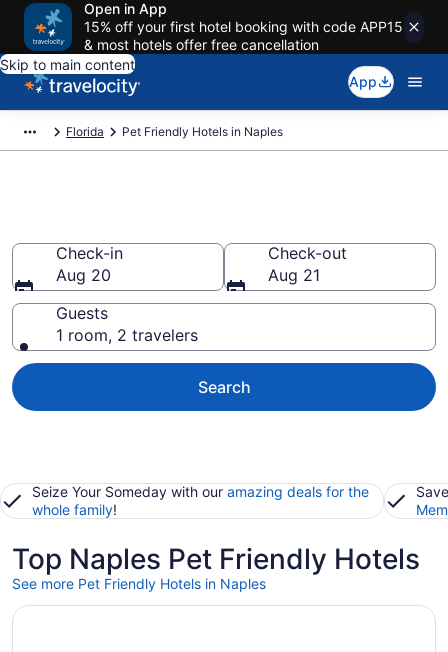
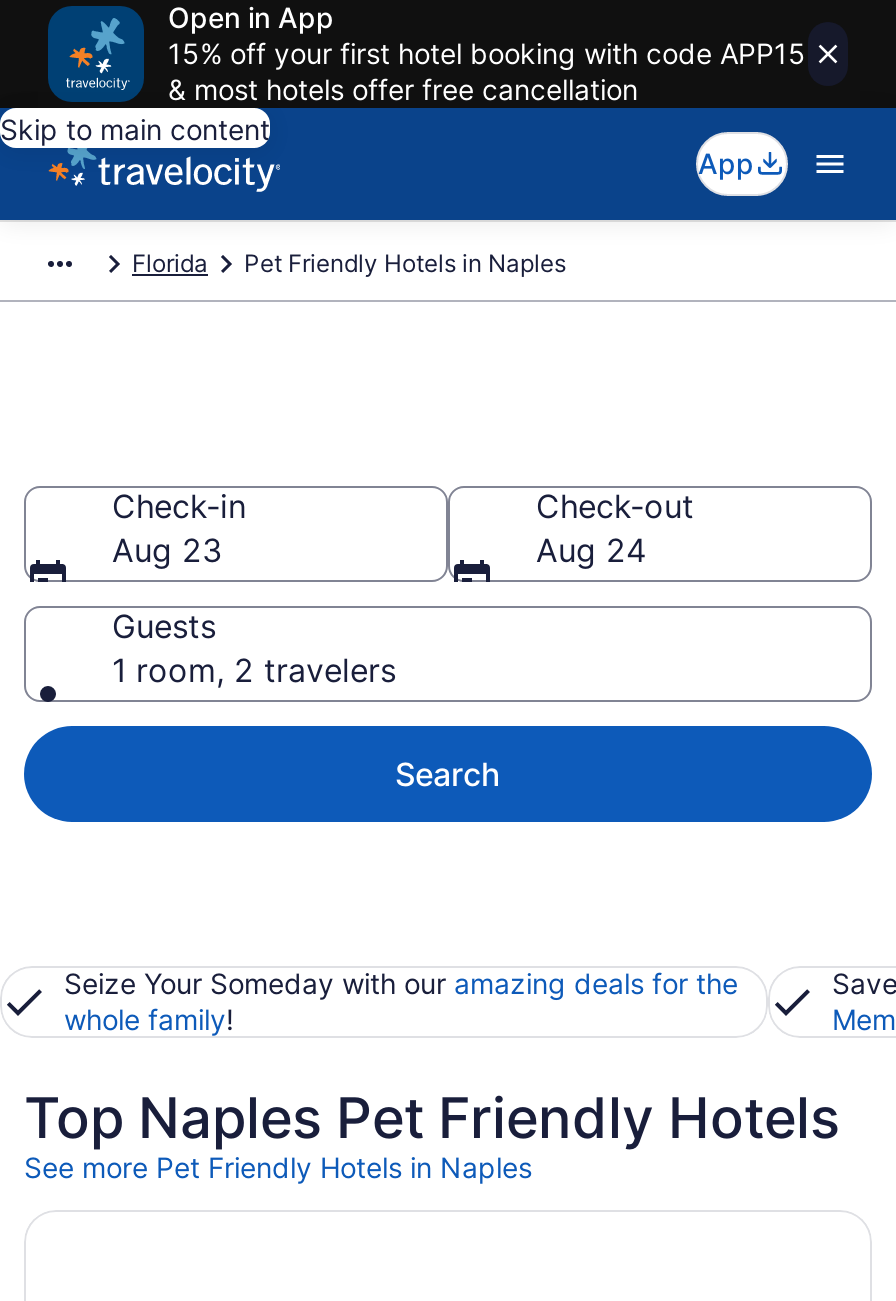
- Aug 20
+ Aug 23

- Aug 21
+ Aug 24
